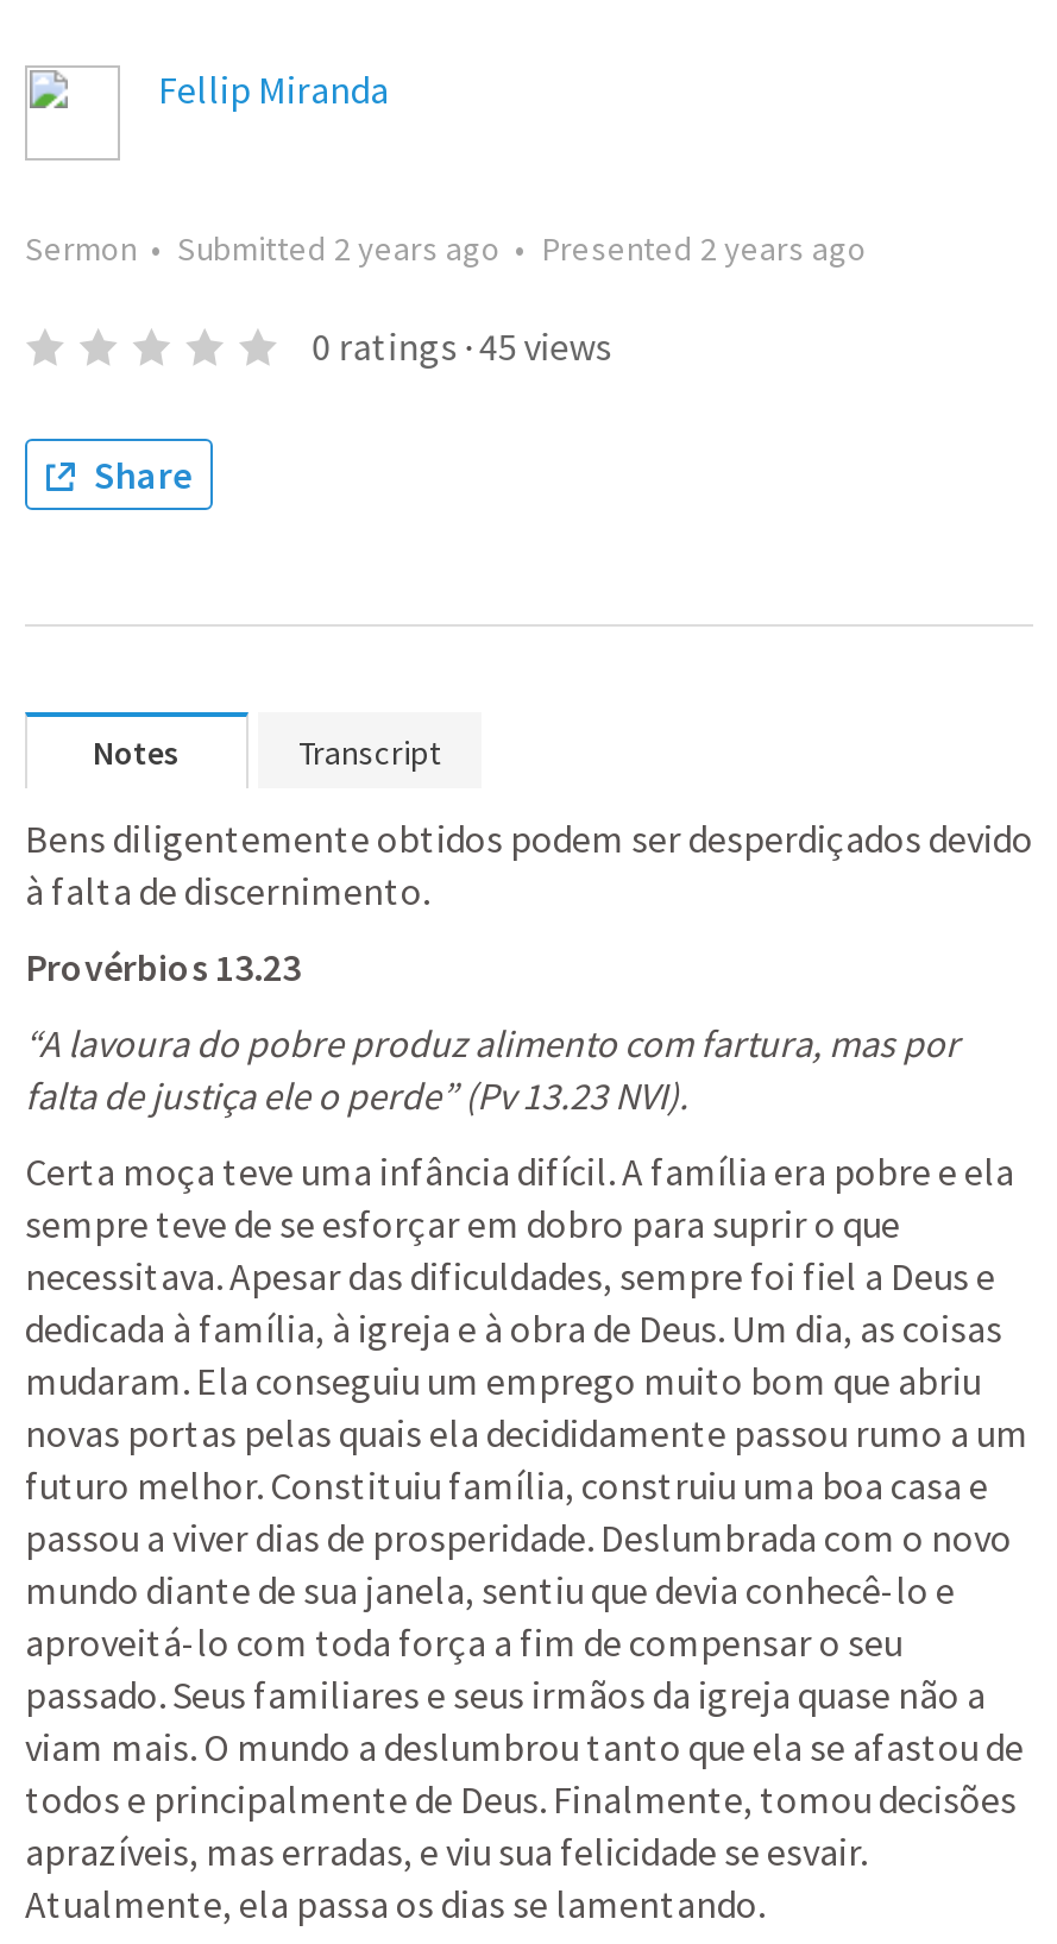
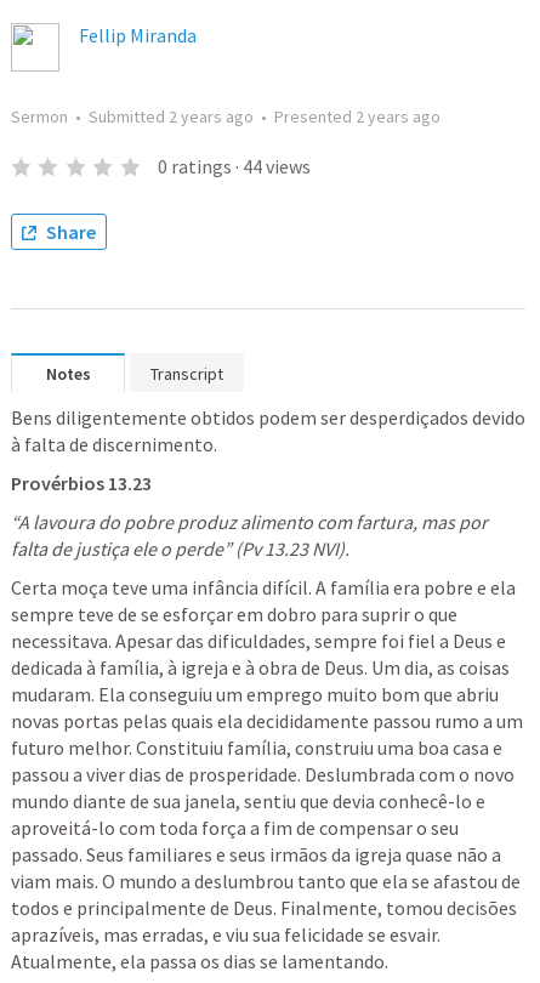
- 0 ratings · 45 views
+ 0 ratings · 44 views
